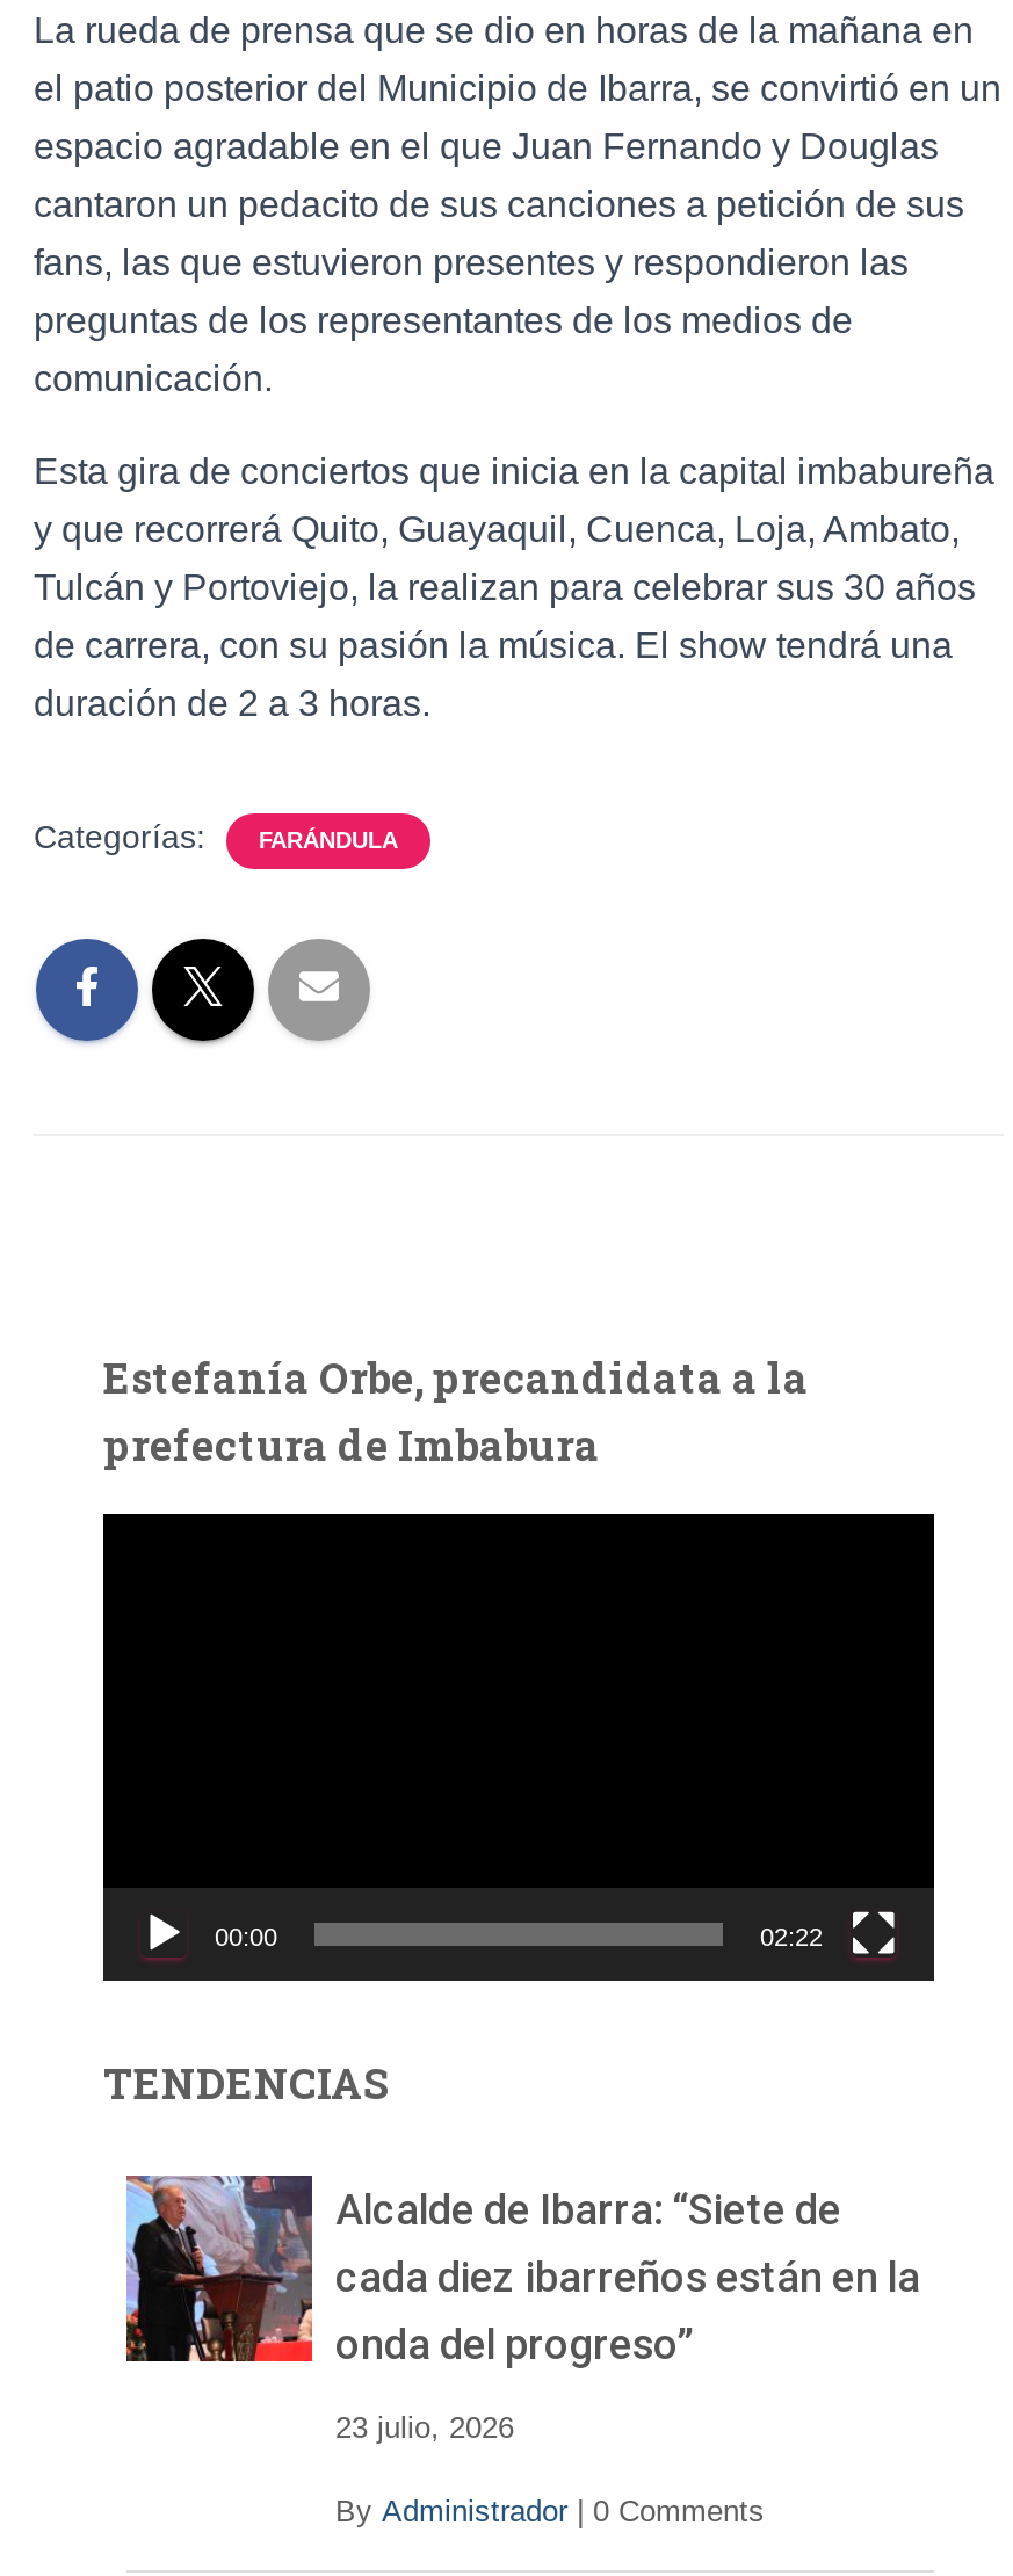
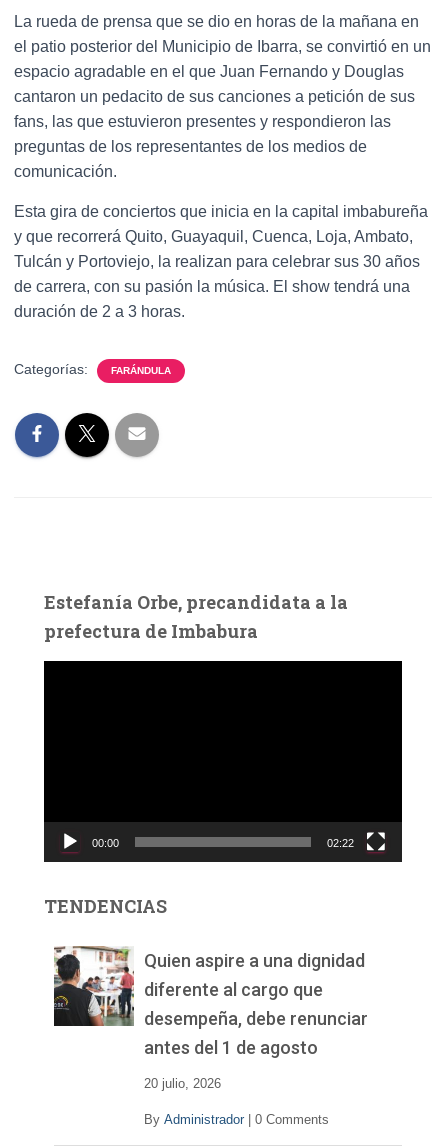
- [image]
- Alcalde de Ibarra: “Siete de
- cada diez ibarreños están en la
- onda del progreso”
+ [image]
+ Quien aspire a una dignidad
+ diferente al cargo que
+ desempeña, debe renunciar
+ antes del 1 de agosto

- 23 julio, 2026
+ 20 julio, 2026
